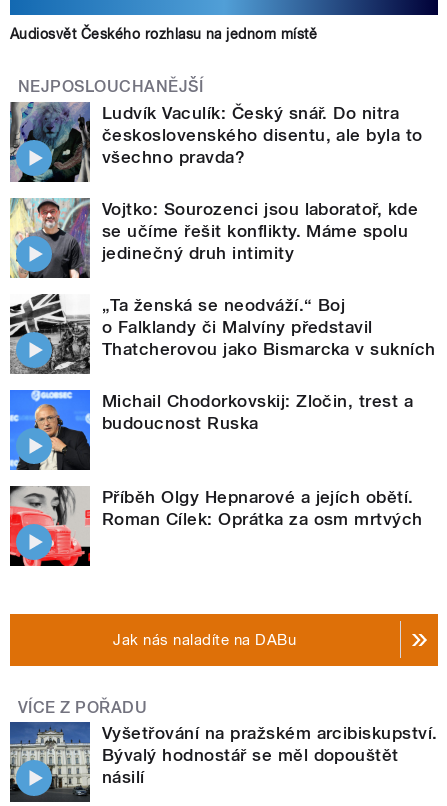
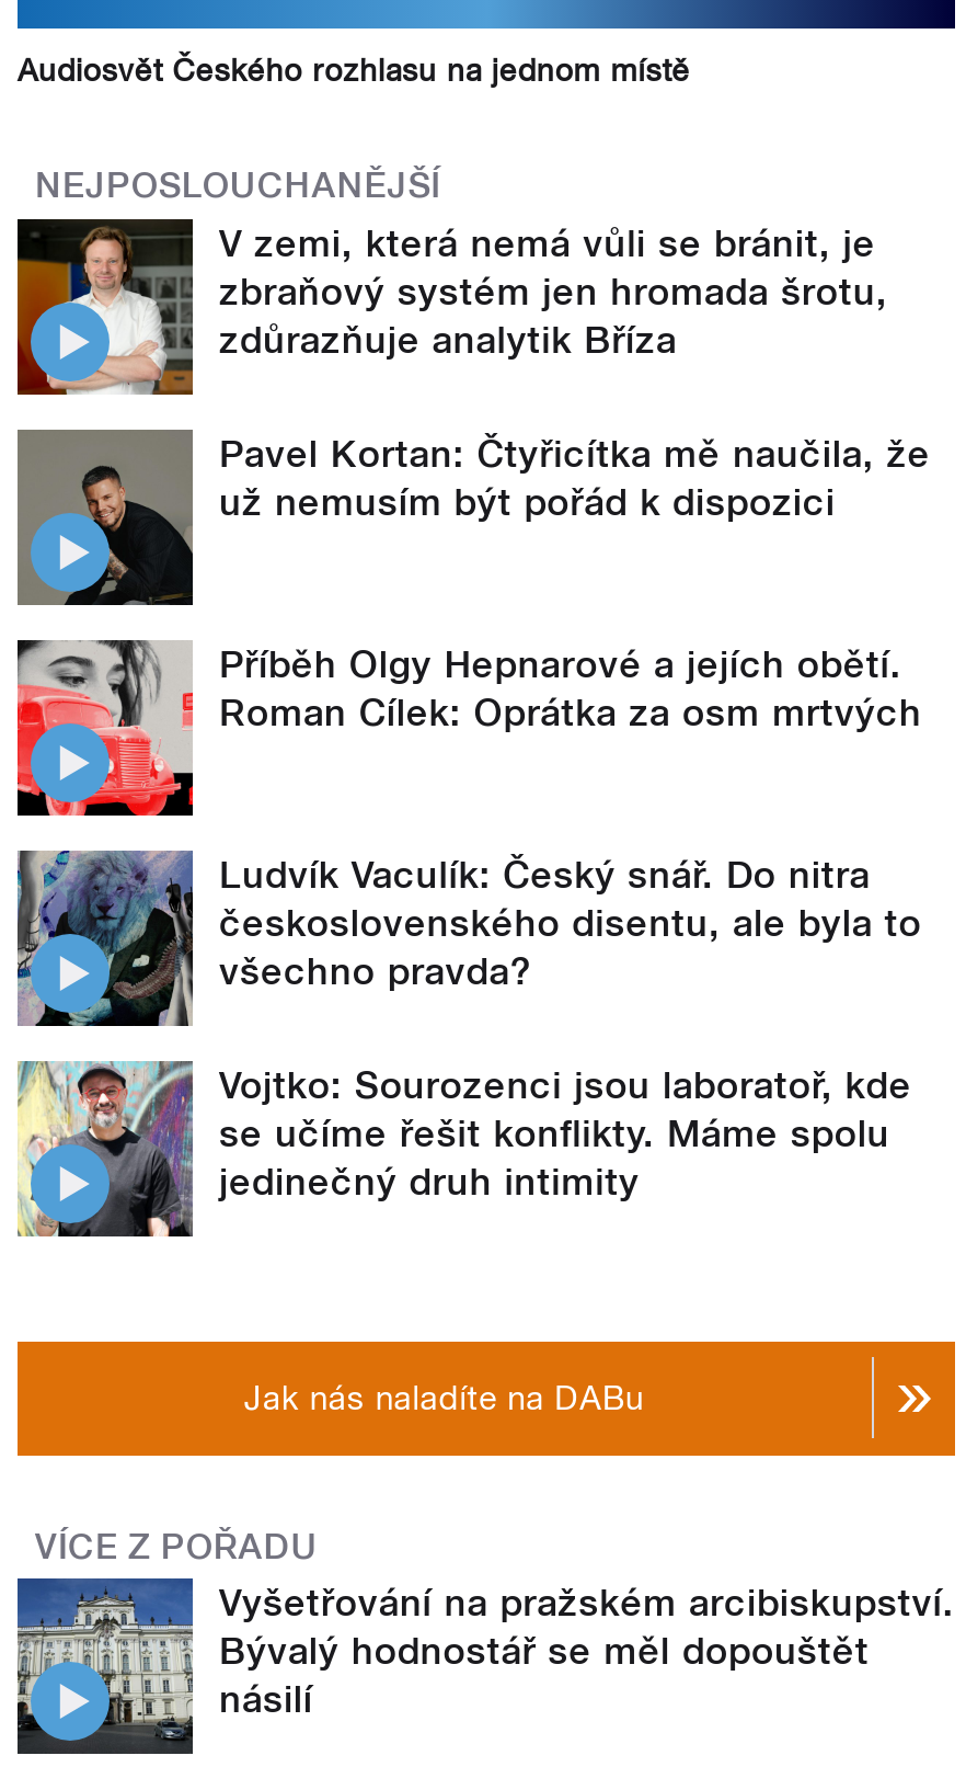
moved down: [image] | Ludvík Vaculík: Český snář. Do nitra | československého disentu, ale byla to | všechno pravda? | Vojtko: Sourozenci jsou laboratoř, kde | se učíme řešit konflikty. Máme spolu | jedinečný druh intimity

+ [image]
+ V zemi, která nemá vůli se bránit, je
+ zbraňový systém jen hromada šrotu,
+ zdůrazňuje analytik Bříza
+ Pavel Kortan: Čtyřicítka mě naučila, že
+ už nemusím být pořád k dispozici

+ [image]

- [image]
- „Ta ženská se neodváží.“ Boj
- o Falklandy či Malvíny představil
- Thatcherovou jako Bismarcka v sukních
- Michail Chodorkovskij: Zločin, trest a
- budoucnost Ruska

- [image]

moved up: [image] | Příběh Olgy Hepnarové a jejích obětí. | Roman Cílek: Oprátka za osm mrtvých
